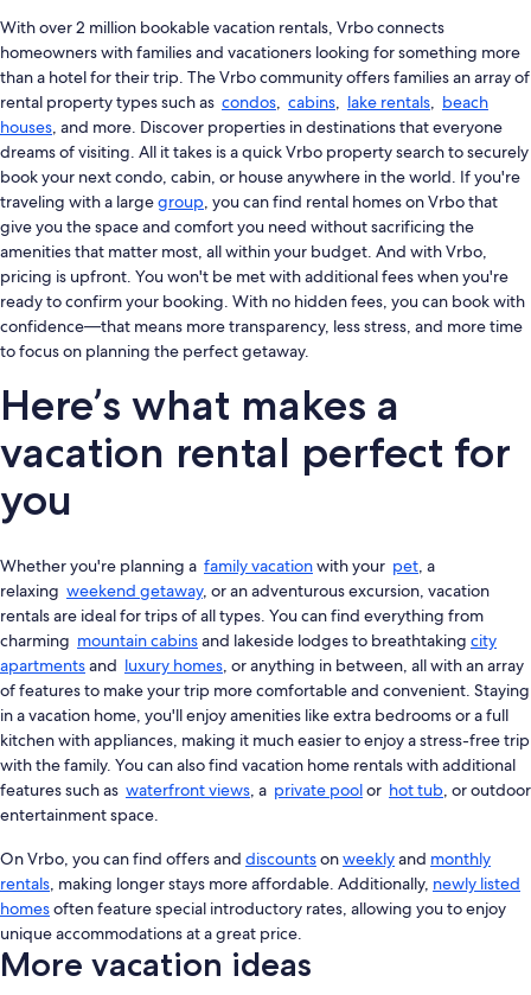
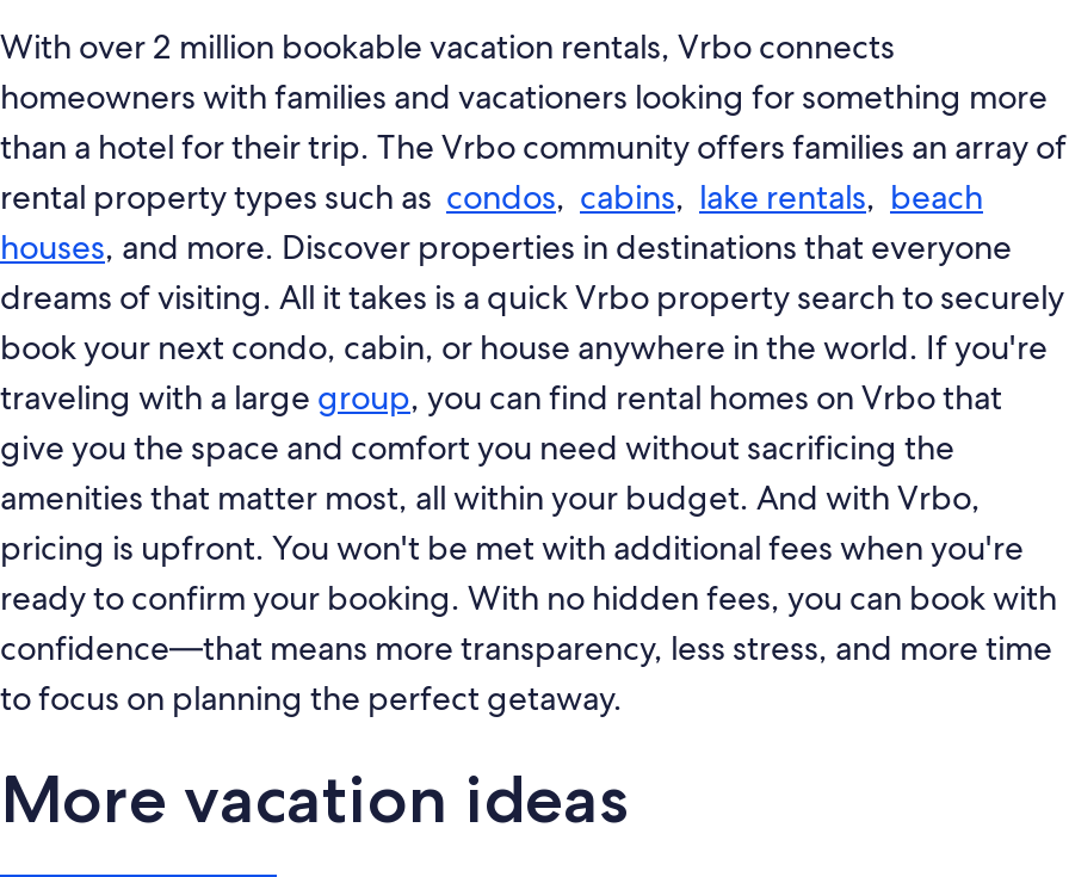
- Here’s what makes a
- vacation rental perfect for
- you
- Whether you're planning a family vacation with your pet, a
- relaxing weekend getaway, or an adventurous excursion, vacation
- rentals are ideal for trips of all types. You can find everything from
- charming mountain cabins and lakeside lodges to breathtaking city
- apartments and luxury homes, or anything in between, all with an array
- of features to make your trip more comfortable and convenient. Staying
- in a vacation home, you'll enjoy amenities like extra bedrooms or a full
- kitchen with appliances, making it much easier to enjoy a stress-free trip
- with the family. You can also find vacation home rentals with additional
- features such as waterfront views, a private pool or hot tub, or outdoor
- entertainment space.
- On Vrbo, you can find offers and discounts on weekly and monthly
- rentals, making longer stays more affordable. Additionally, newly listed
- homes often feature special introductory rates, allowing you to enjoy
- unique accommodations at a great price.
